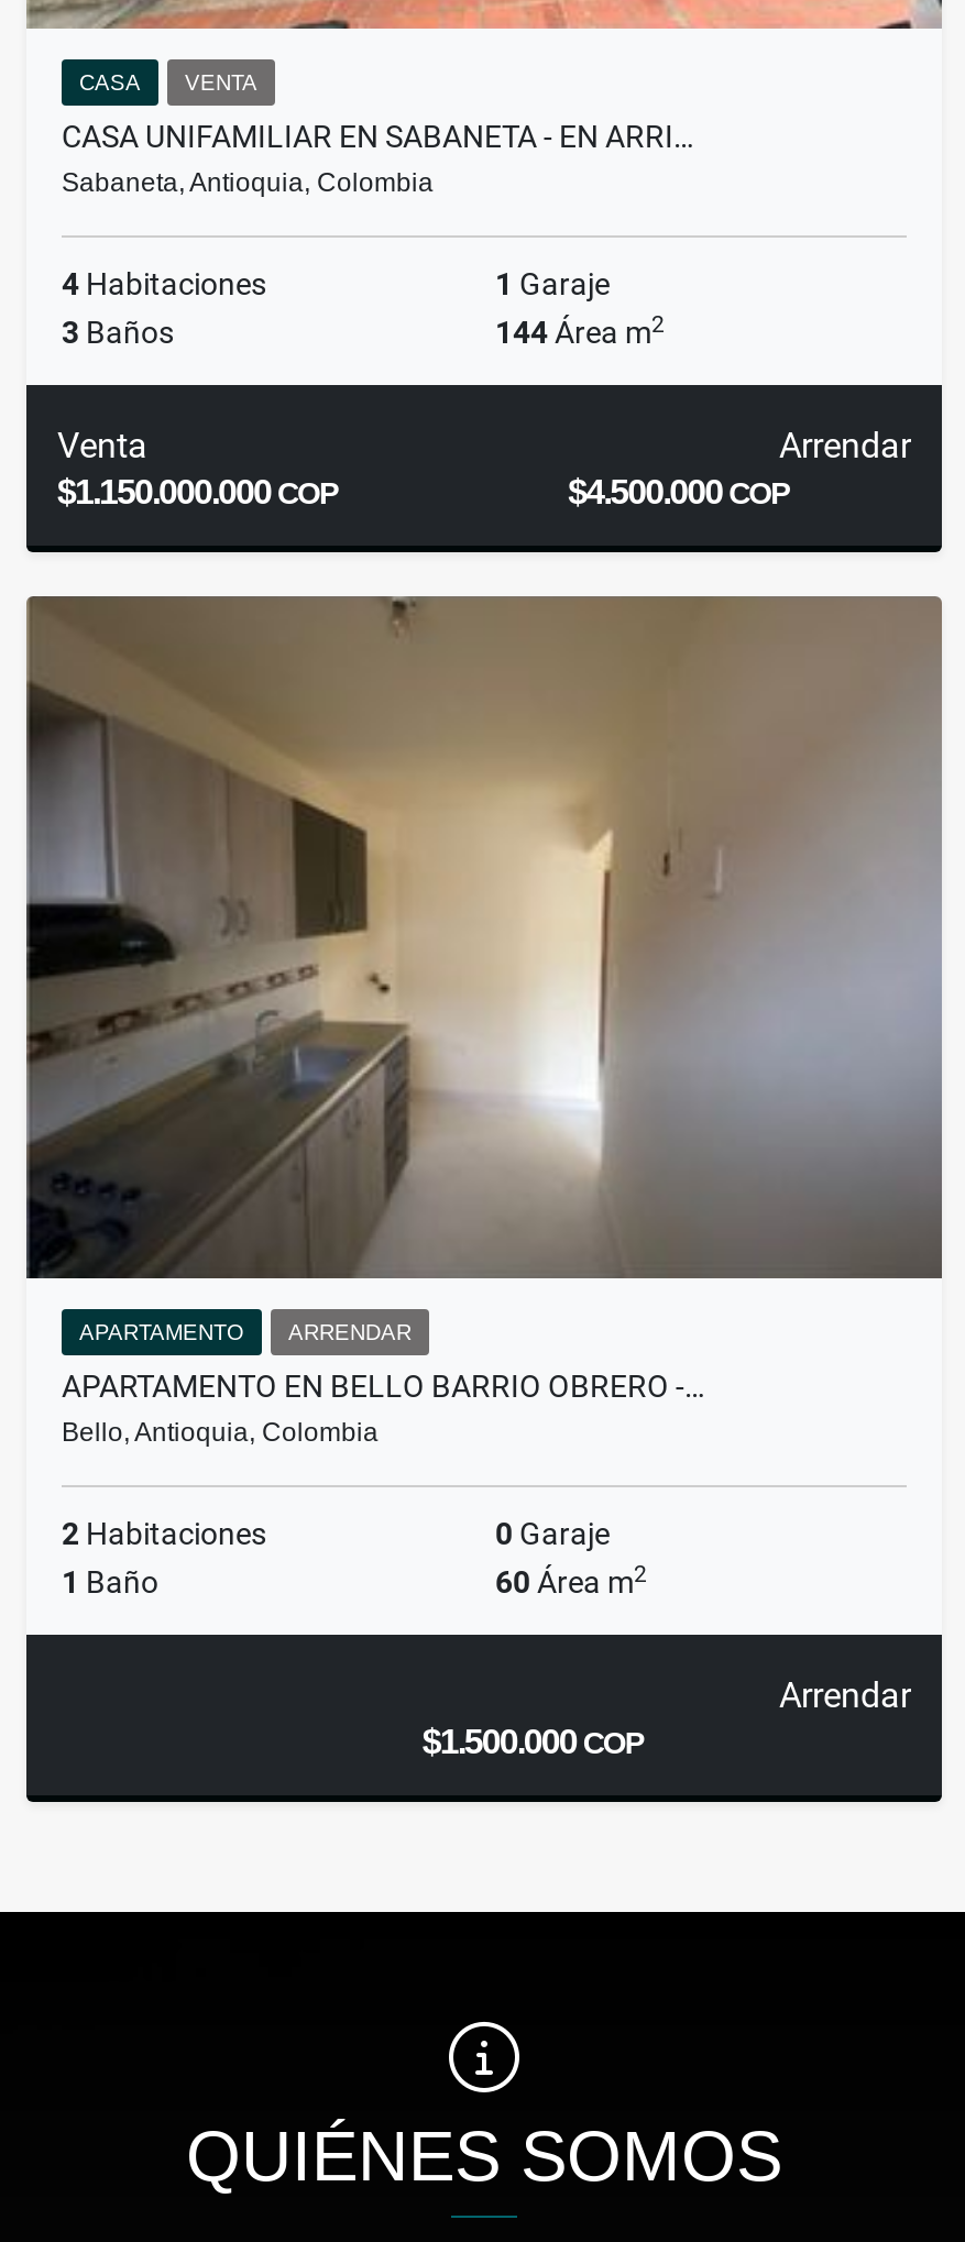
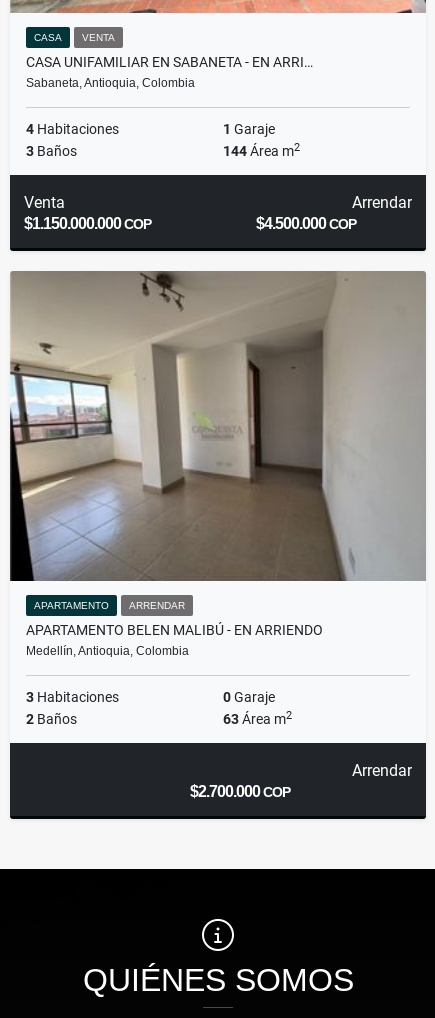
- [image]
+ [image]

- APARTAMENTO EN BELLO BARRIO OBRERO -…
+ APARTAMENTO BELEN MALIBÚ - EN ARRIENDO

- Bello, Antioquia, Colombia
+ Medellín, Antioquia, Colombia

- 2 Habitaciones
+ 3 Habitaciones

- 1 Baño
- 60 Área m2
+ 2 Baños
+ 63 Área m2

- $1.500.000 COP
+ $2.700.000 COP
